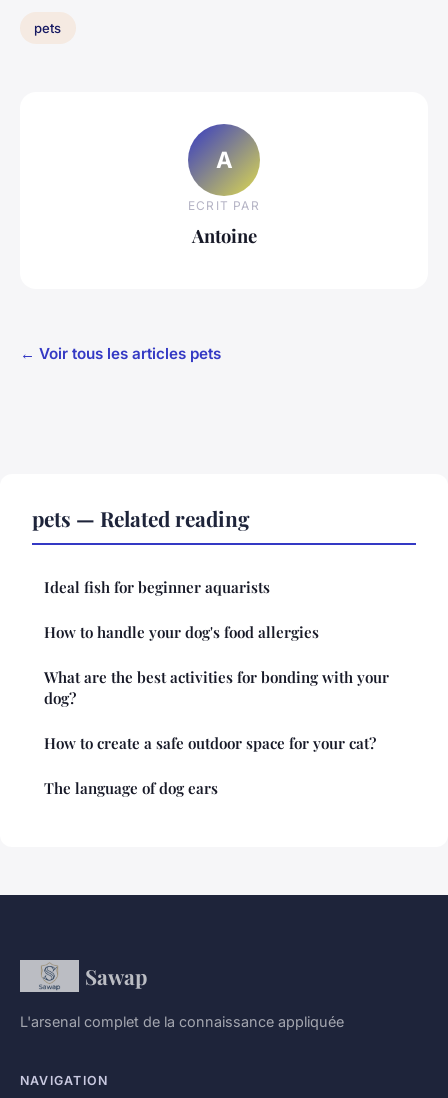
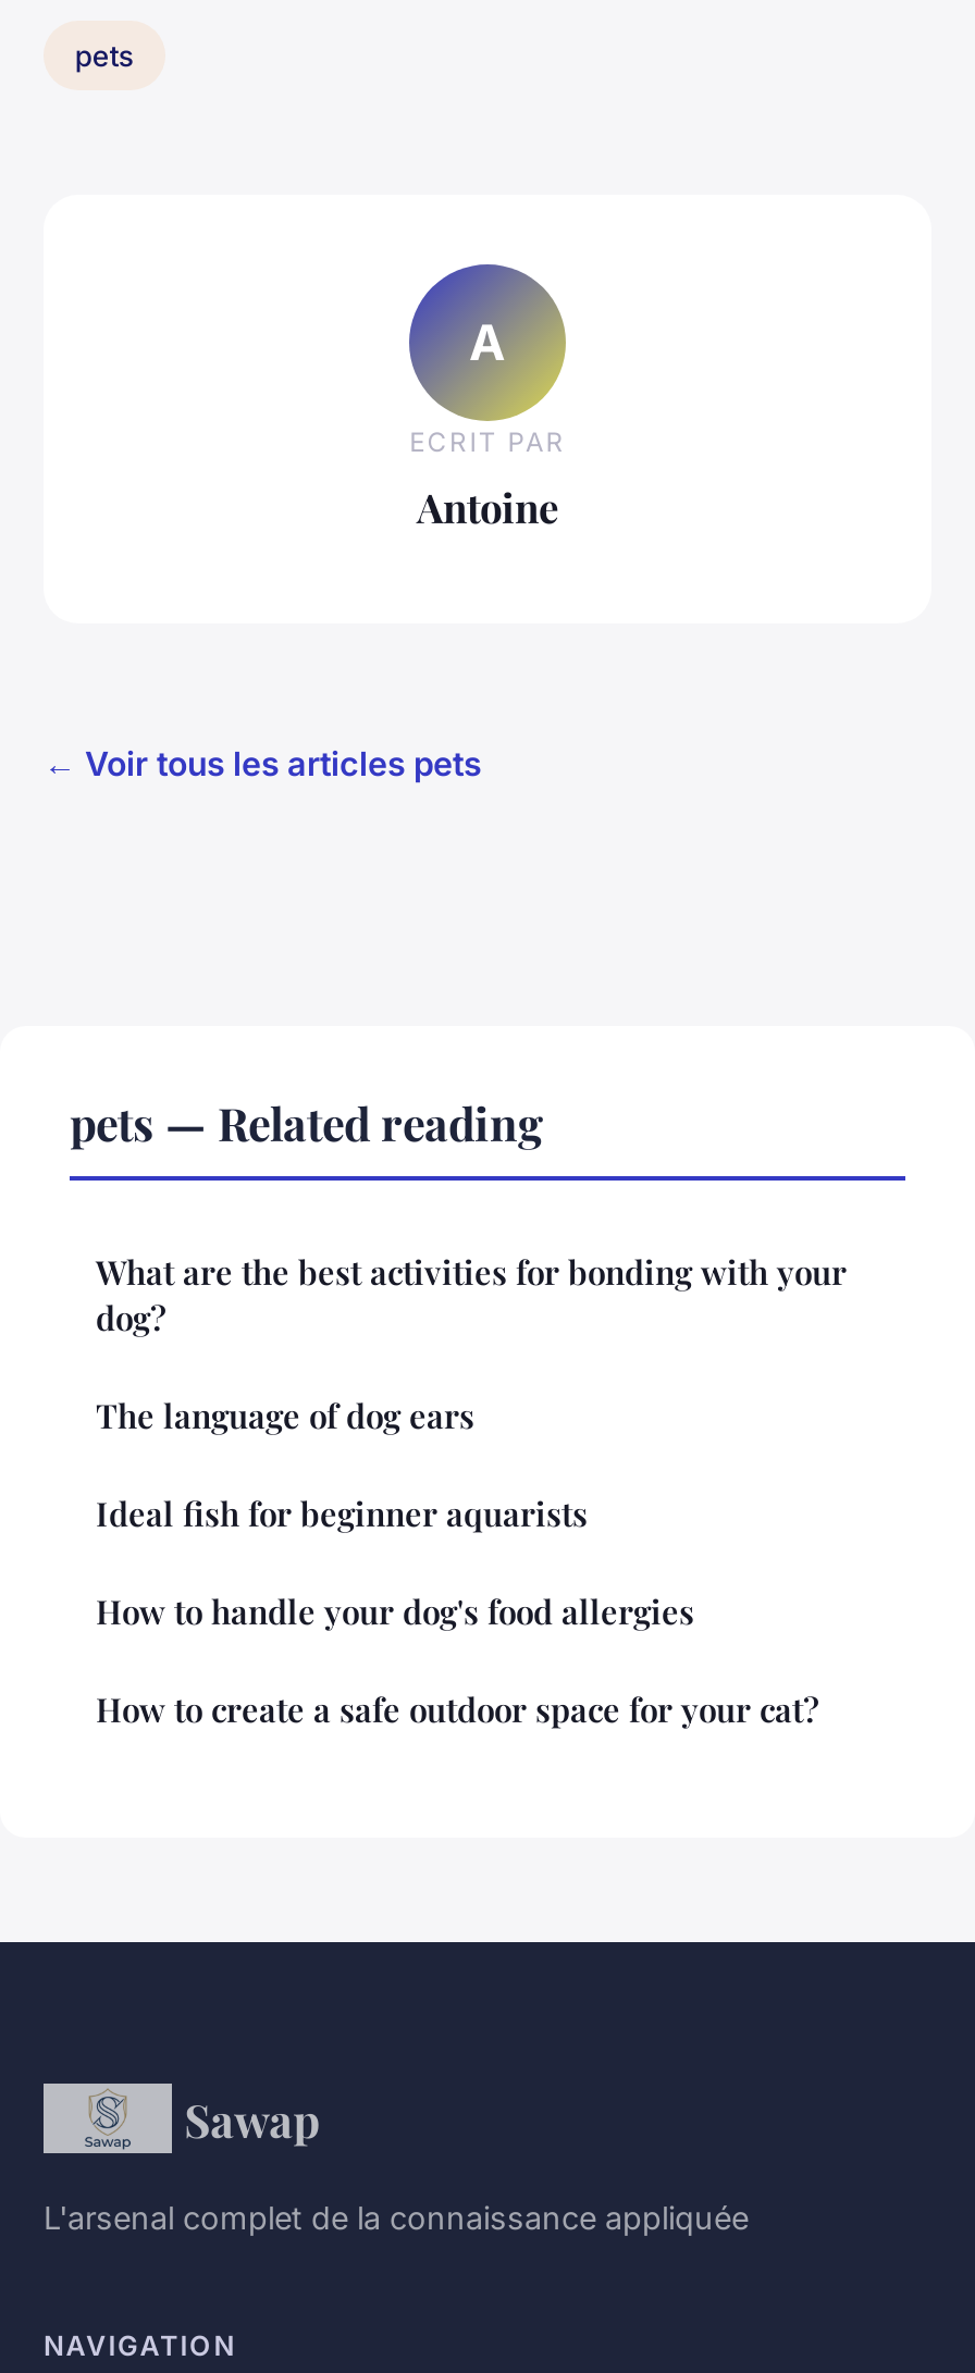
moved down: Ideal fish for beginner aquarists | How to handle your dog's food allergies

moved up: What are the best activities for bonding with your | dog?

moved down: How to create a safe outdoor space for your cat?

moved up: The language of dog ears
